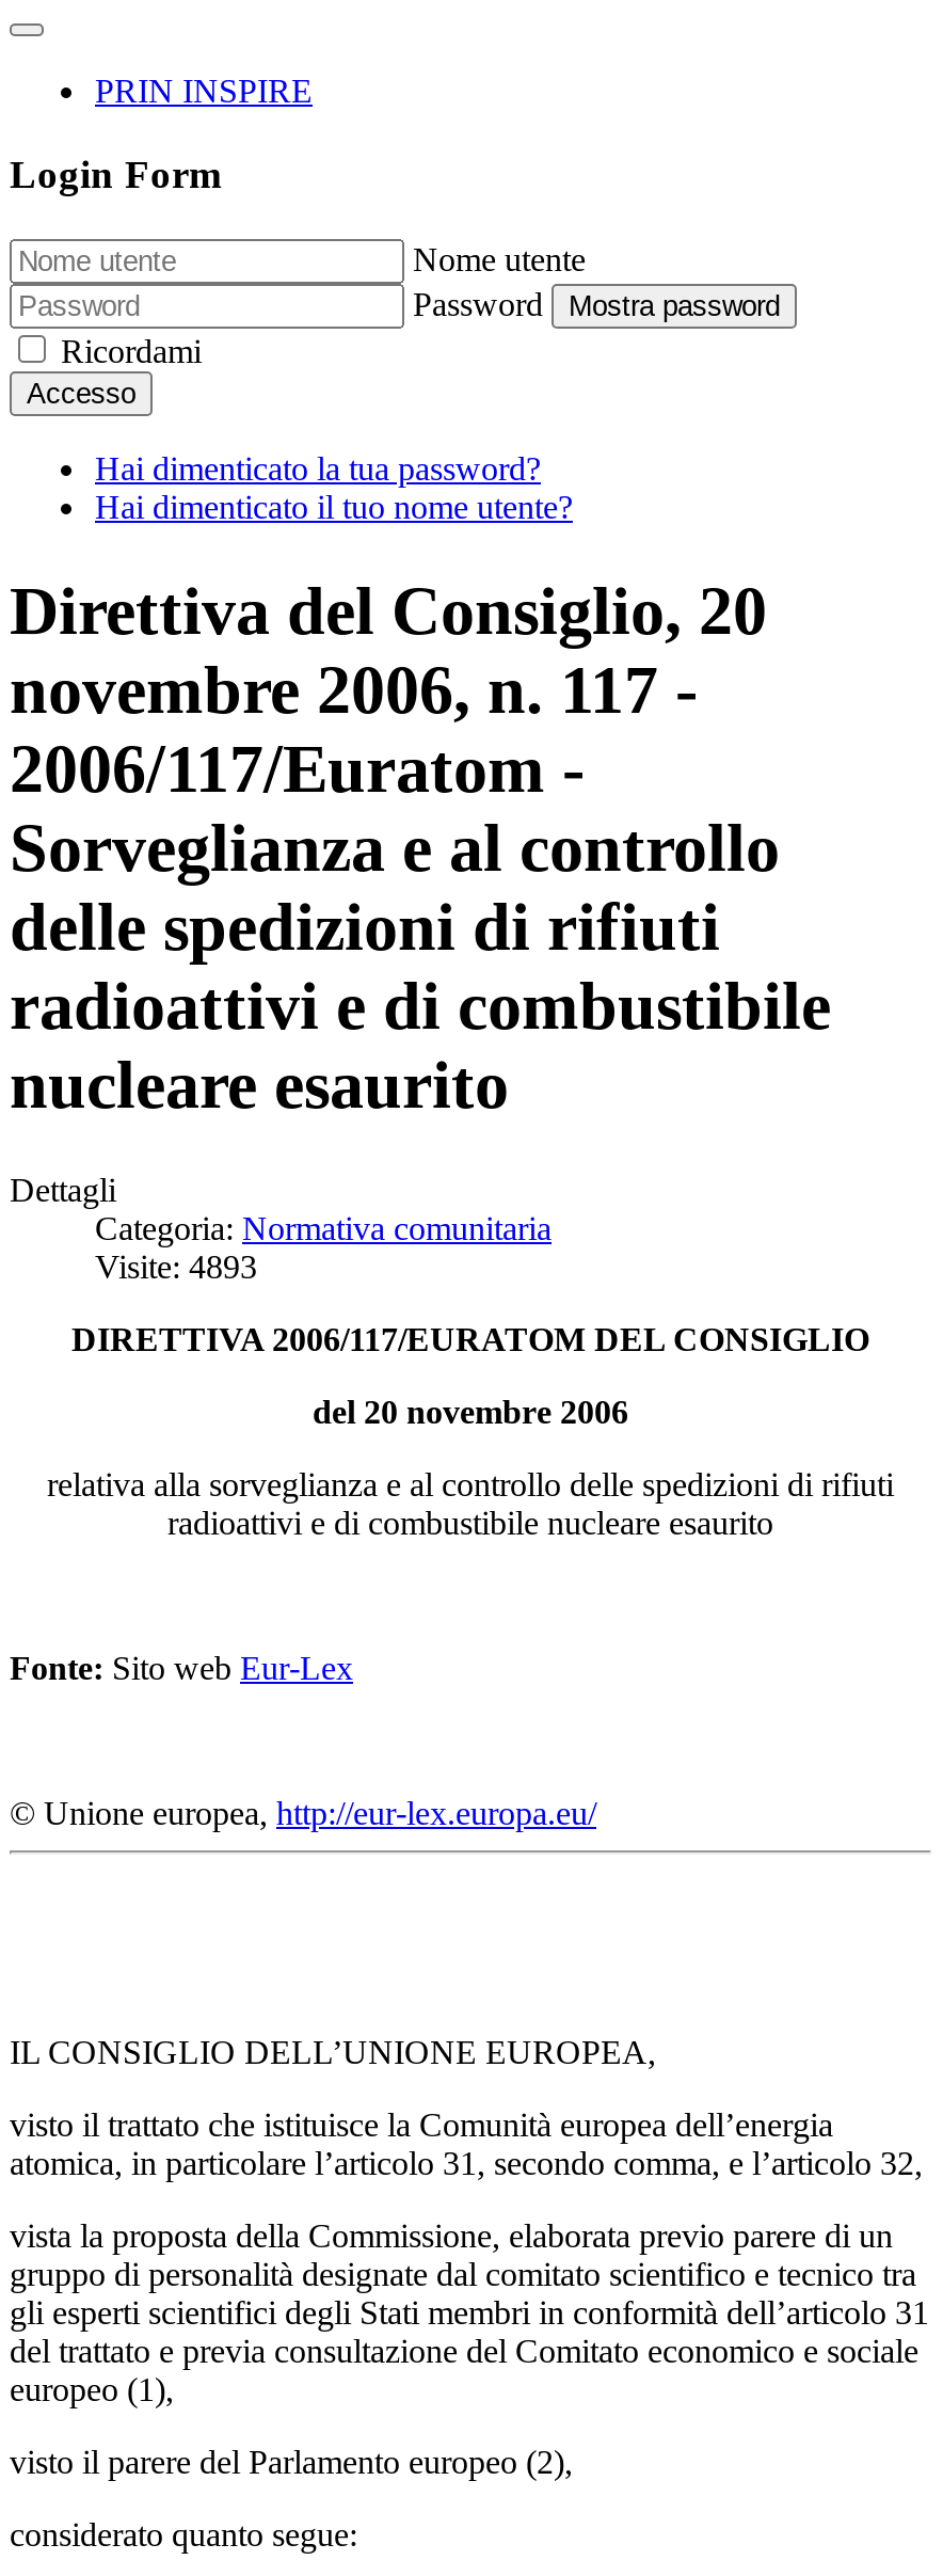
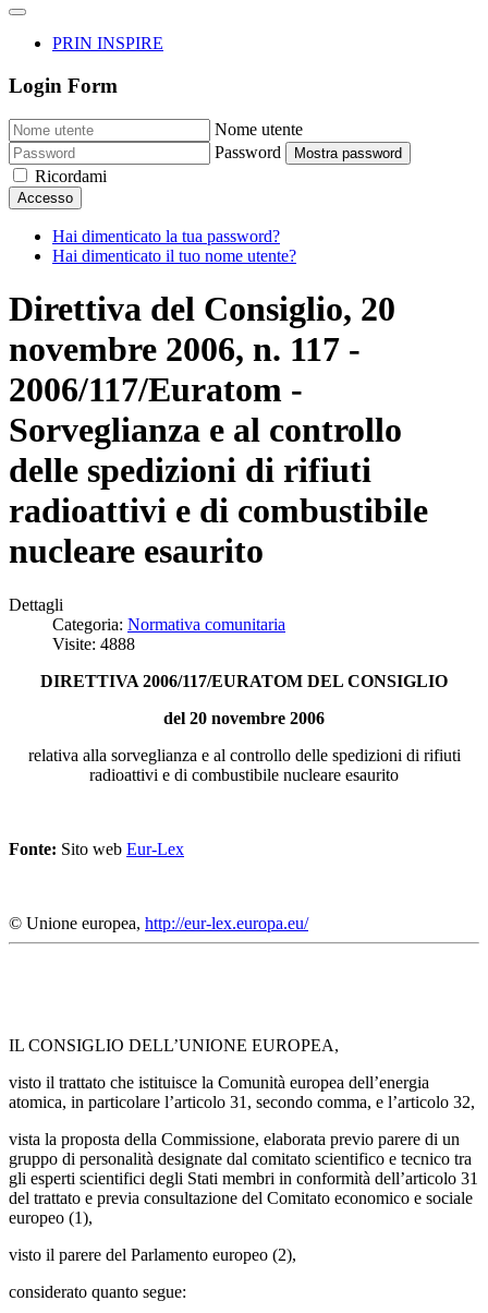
- Visite: 4893
+ Visite: 4888
